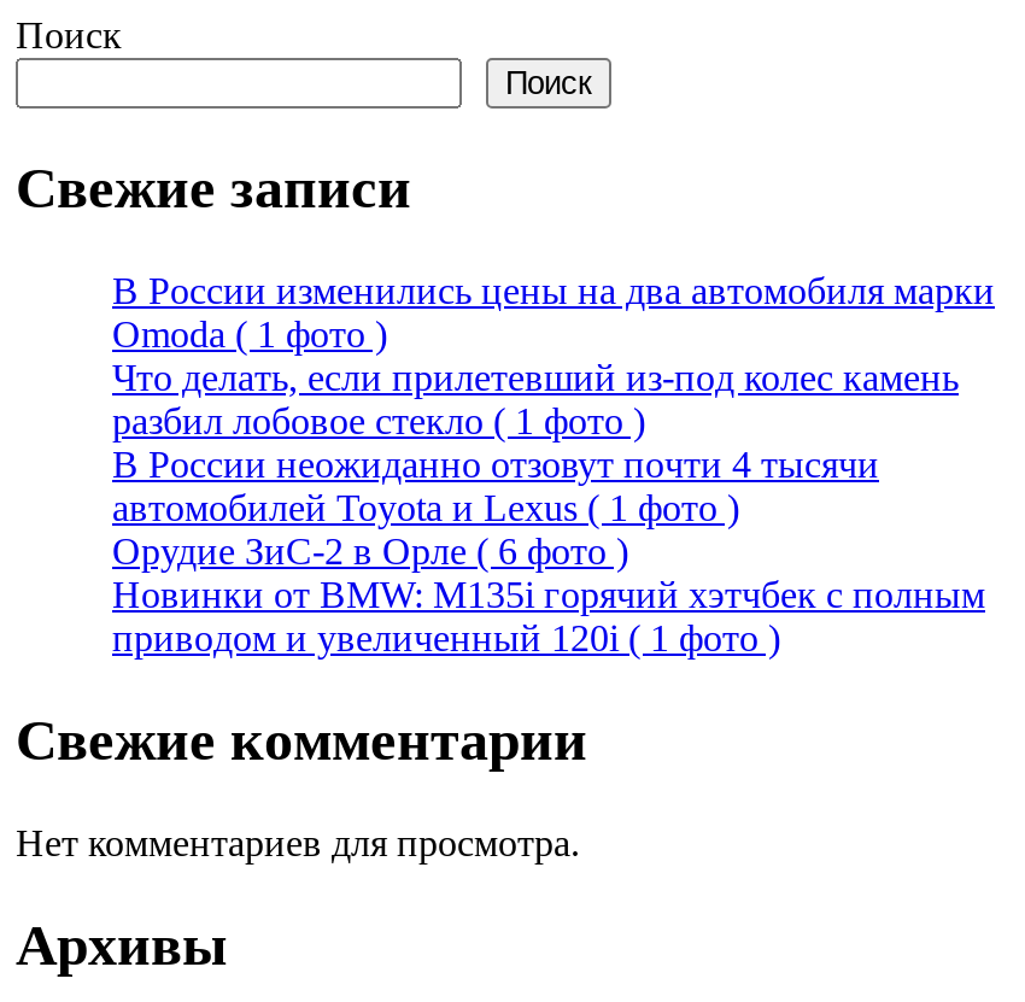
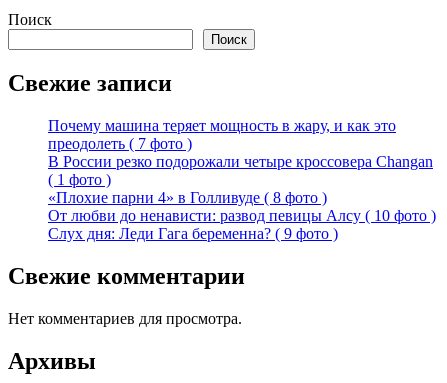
- В России изменились цены на два автомобиля марки
- Omoda ( 1 фото )
- Что делать, если прилетевший из-под колес камень
- разбил лобовое стекло ( 1 фото )
- В России неожиданно отзовут почти 4 тысячи
- автомобилей Toyota и Lexus ( 1 фото )
- Орудие ЗиС-2 в Орле ( 6 фото )
- Новинки от BMW: M135i горячий хэтчбек с полным
- приводом и увеличенный 120i ( 1 фото )
+ Почему машина теряет мощность в жару, и как это
+ преодолеть ( 7 фото )
+ В России резко подорожали четыре кроссовера Changan
+ ( 1 фото )
+ «Плохие парни 4» в Голливуде ( 8 фото )
+ От любви до ненависти: развод певицы Алсу ( 10 фото )
+ Слух дня: Леди Гага беременна? ( 9 фото )
